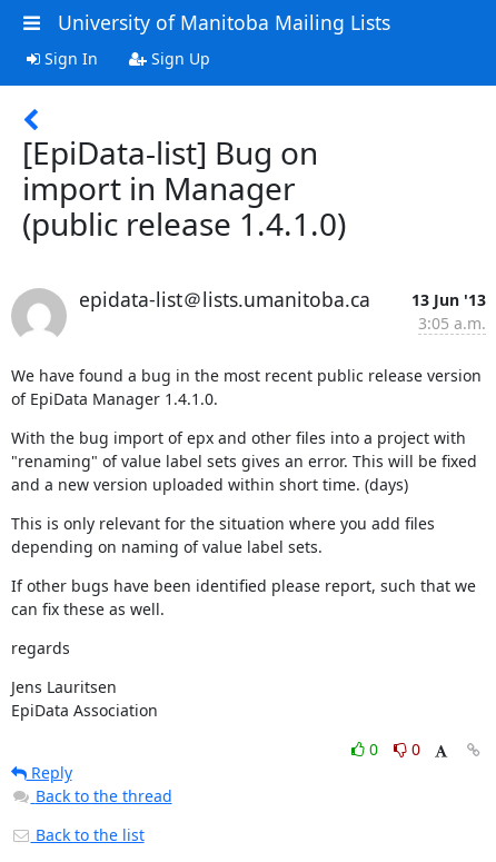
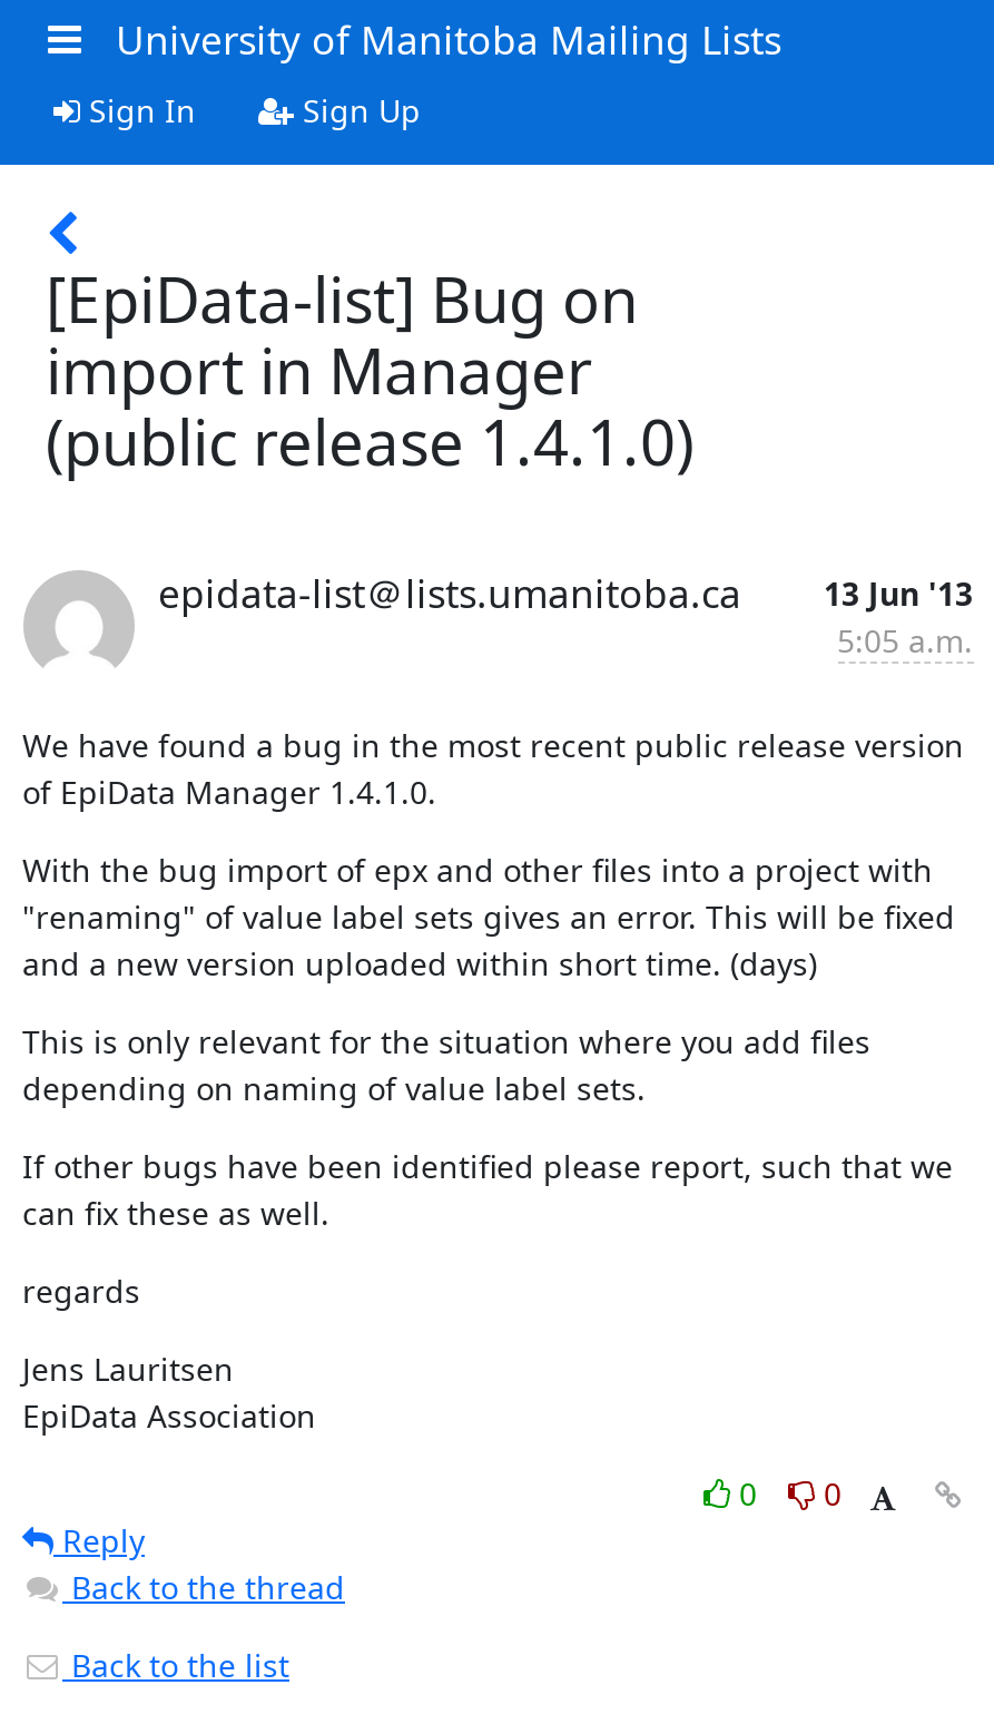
- 3:05 a.m.
+ 5:05 a.m.
